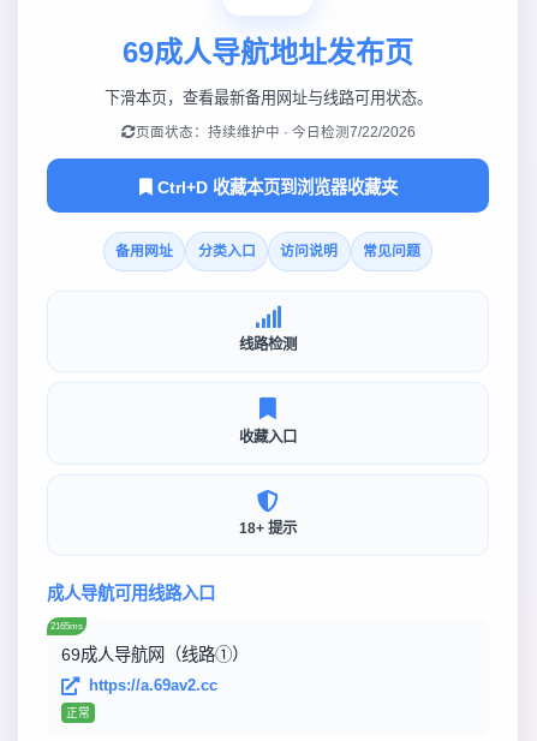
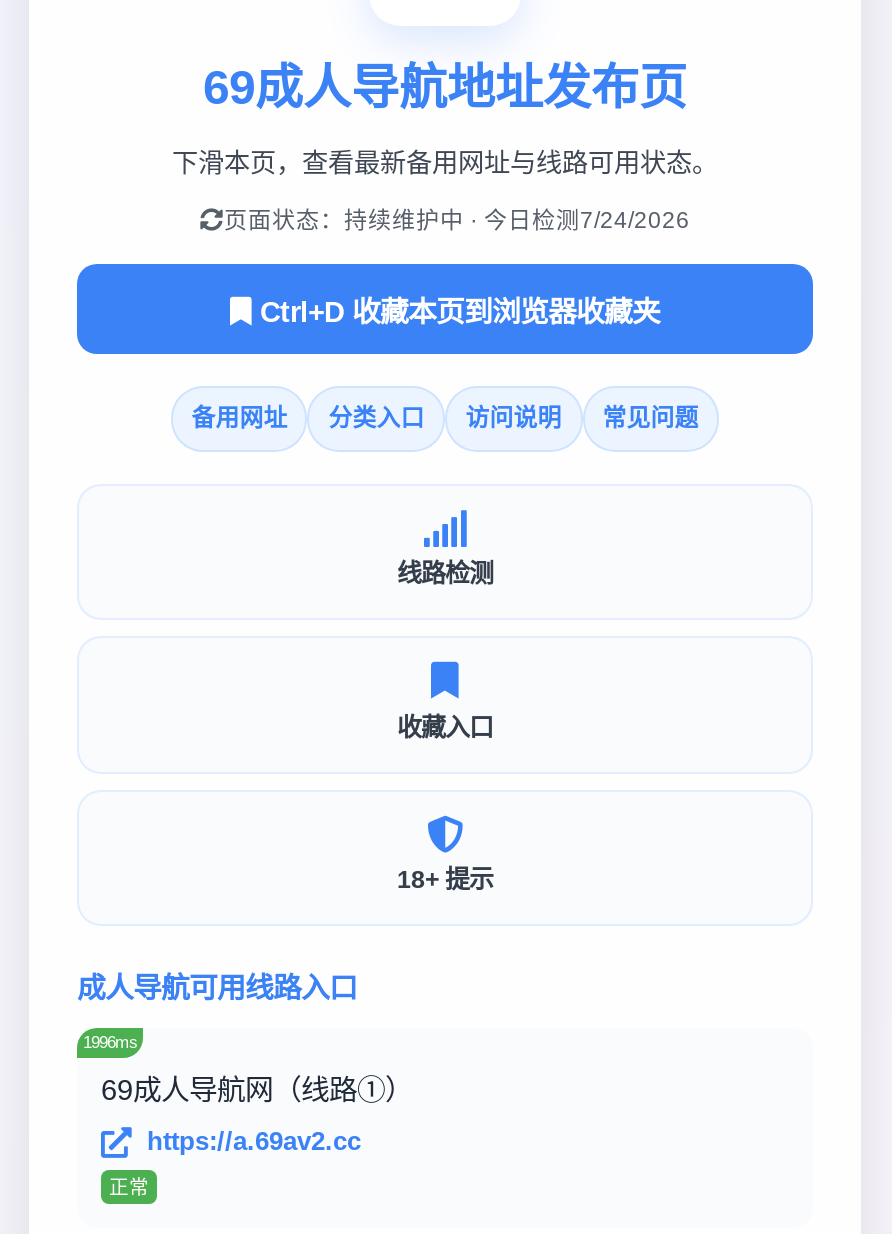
- 页面状态：持续维护中 · 今日检测7/22/2026
+ 页面状态：持续维护中 · 今日检测7/24/2026

- 2165ms
+ 1996ms
